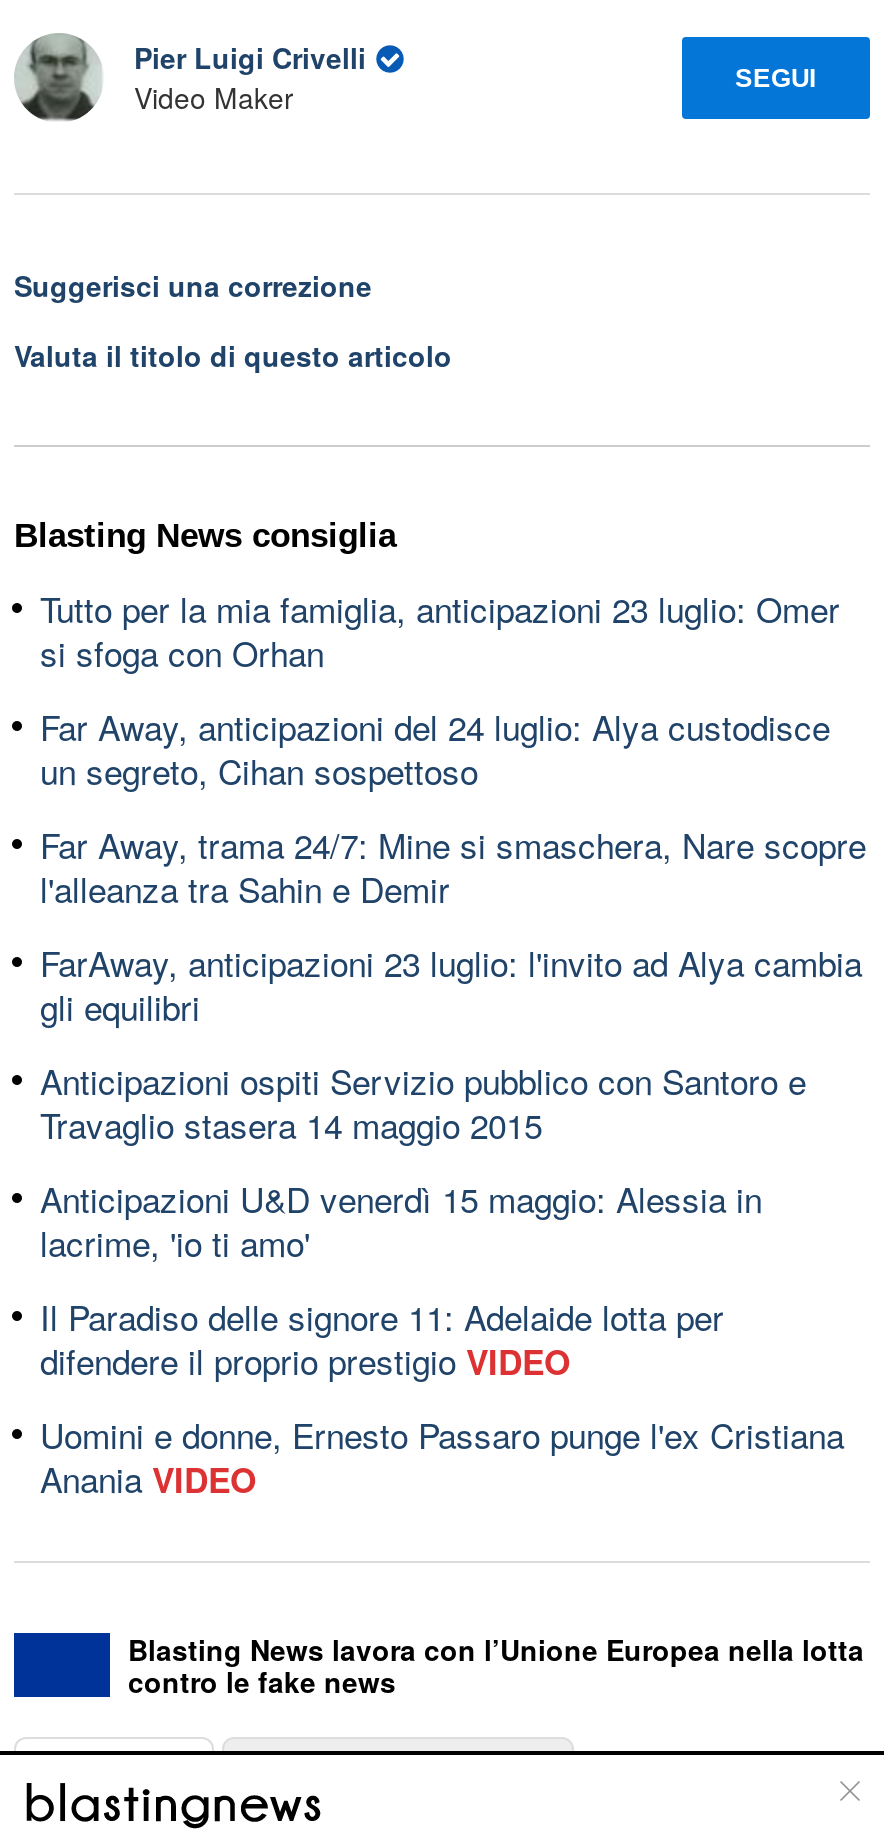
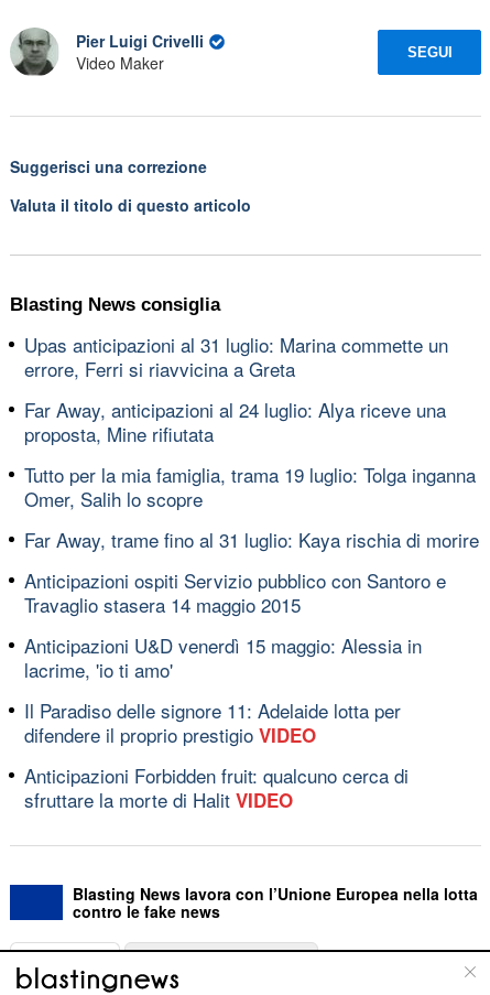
- Tutto per la mia famiglia, anticipazioni 23 luglio: Omer
- si sfoga con Orhan
+ Upas anticipazioni al 31 luglio: Marina commette un
+ errore, Ferri si riavvicina a Greta

- Far Away, anticipazioni del 24 luglio: Alya custodisce
- un segreto, Cihan sospettoso
+ Far Away, anticipazioni al 24 luglio: Alya riceve una
+ proposta, Mine rifiutata

- Far Away, trama 24/7: Mine si smaschera, Nare scopre
- l'alleanza tra Sahin e Demir
+ Tutto per la mia famiglia, trama 19 luglio: Tolga inganna
+ Omer, Salih lo scopre

- FarAway, anticipazioni 23 luglio: l'invito ad Alya cambia
- gli equilibri
+ Far Away, trame fino al 31 luglio: Kaya rischia di morire

- Uomini e donne, Ernesto Passaro punge l'ex Cristiana
- Anania VIDEO
+ Anticipazioni Forbidden fruit: qualcuno cerca di
+ sfruttare la morte di Halit VIDEO
